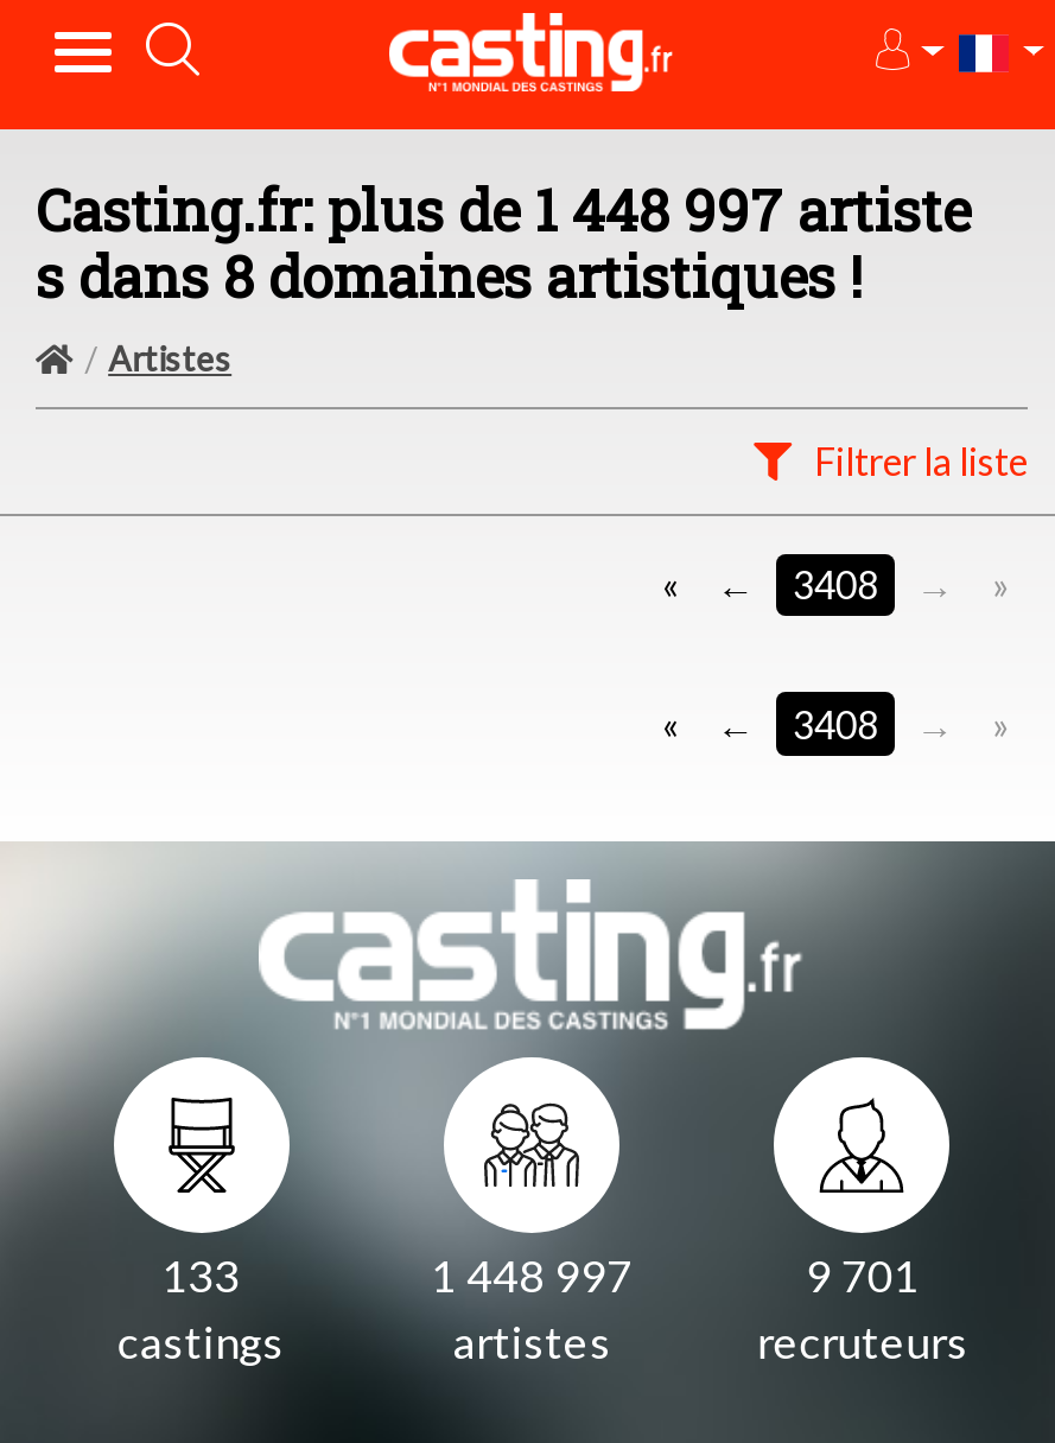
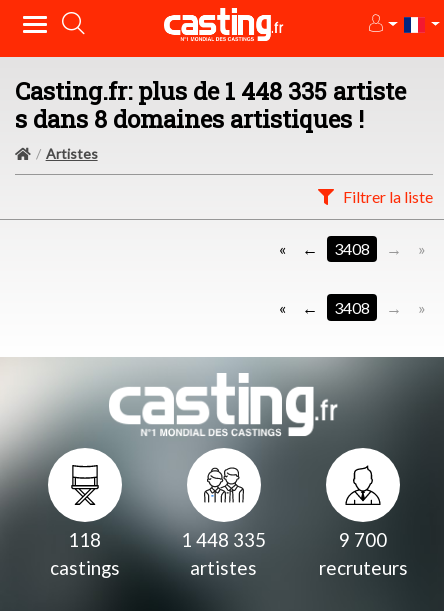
- Casting.fr: plus de 1 448 997 artiste
+ Casting.fr: plus de 1 448 335 artiste

- 133
+ 118

- 1 448 997
+ 1 448 335

- 9 701
+ 9 700
